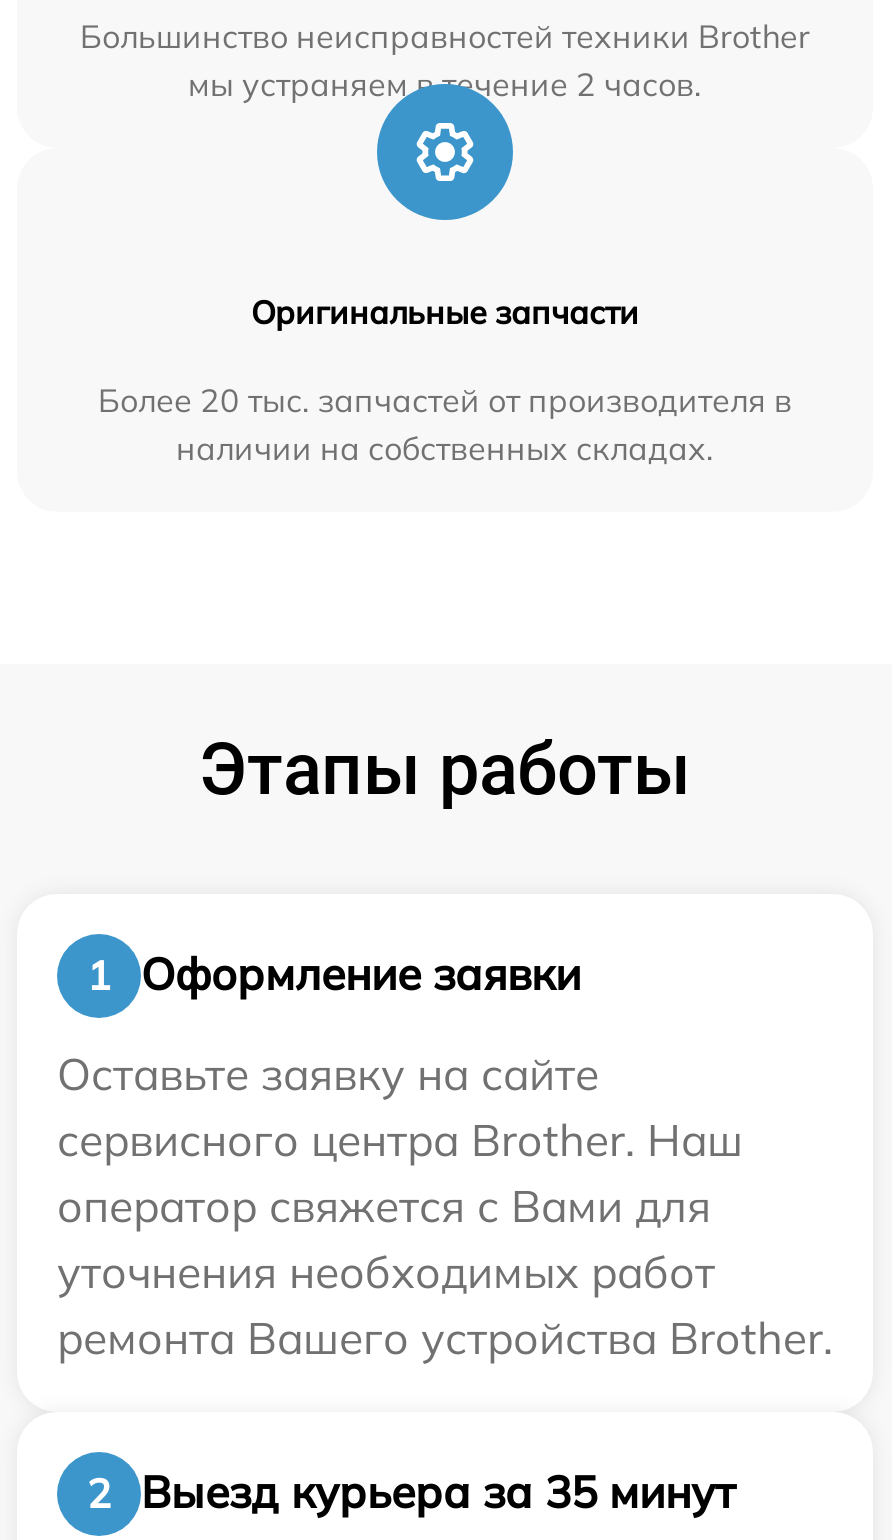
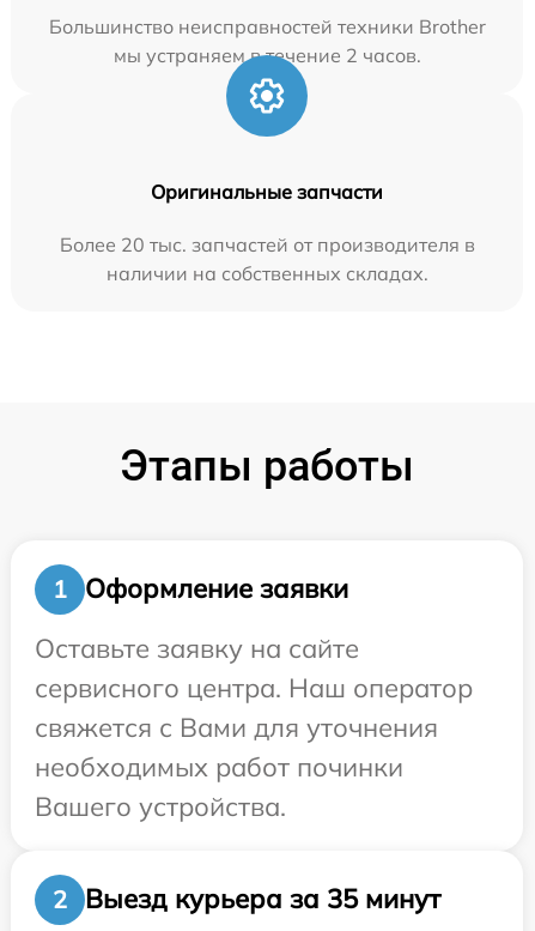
- сервисного центра Brother. Наш
- оператор свяжется с Вами для
- уточнения необходимых работ
- ремонта Вашего устройства Brother.
+ сервисного центра. Наш оператор
+ свяжется с Вами для уточнения
+ необходимых работ починки
+ Вашего устройства.
